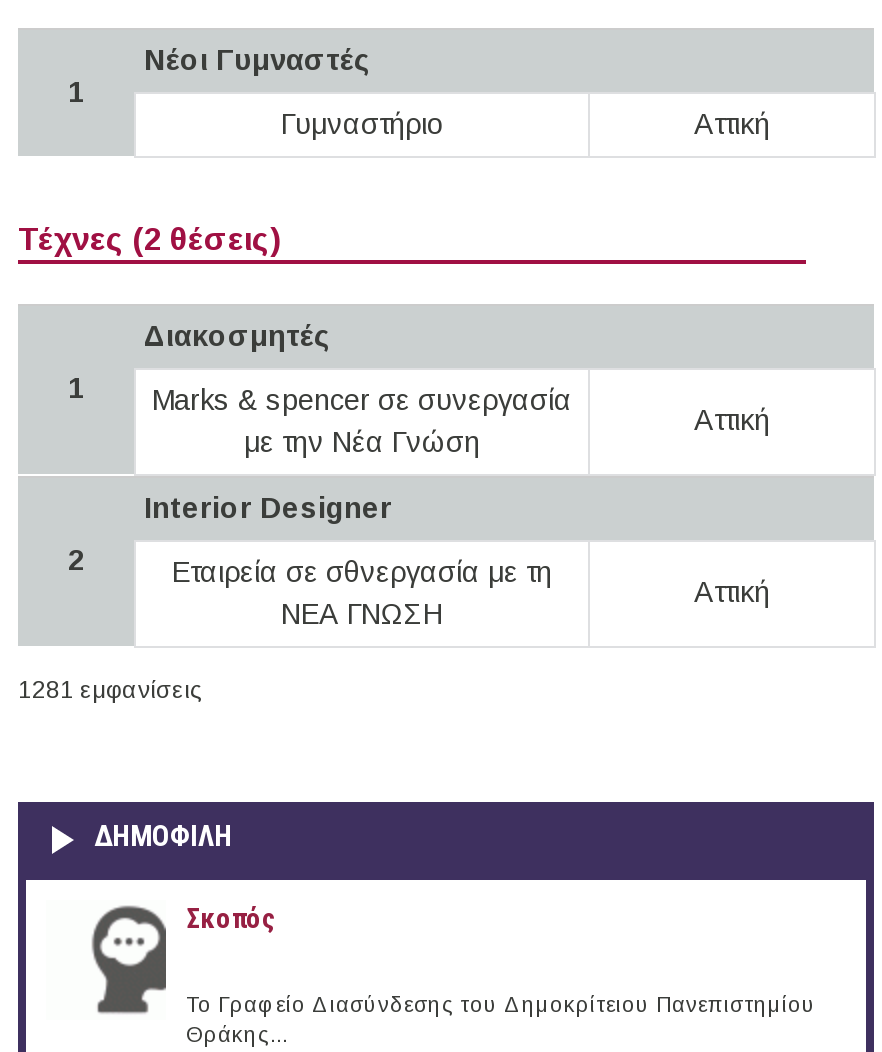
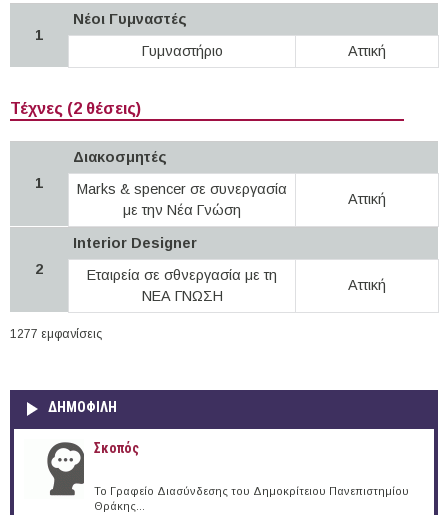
- 1281 εμφανίσεις
+ 1277 εμφανίσεις
